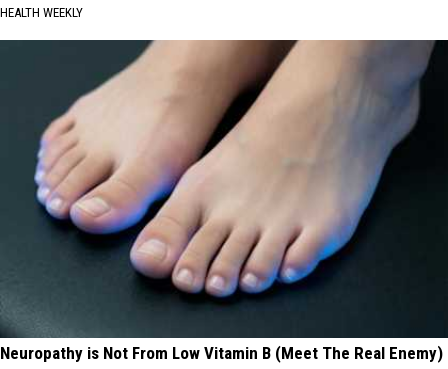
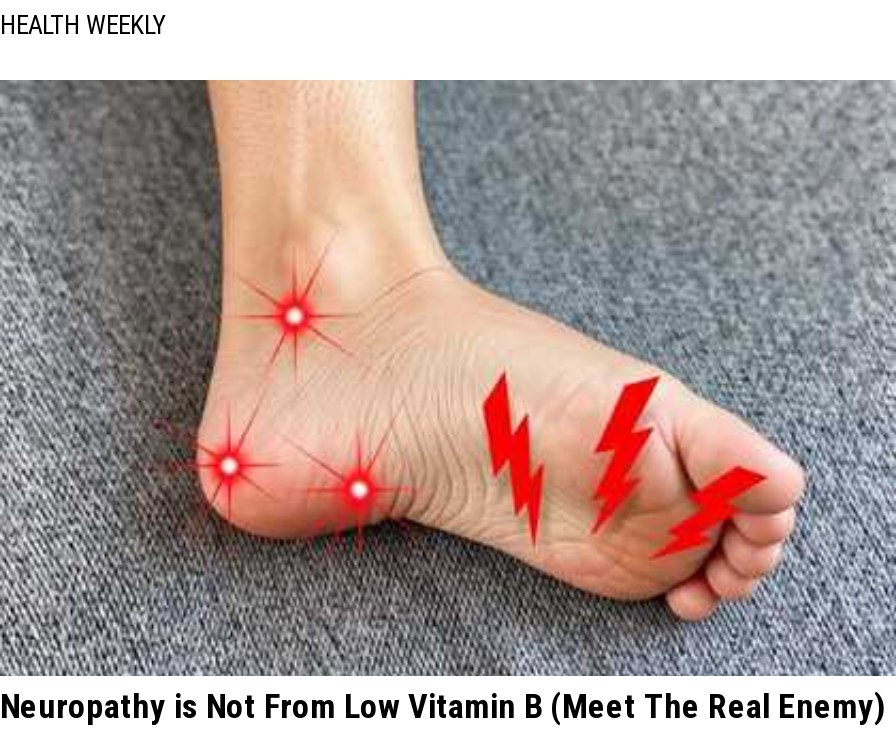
- [image]
+ [image]
